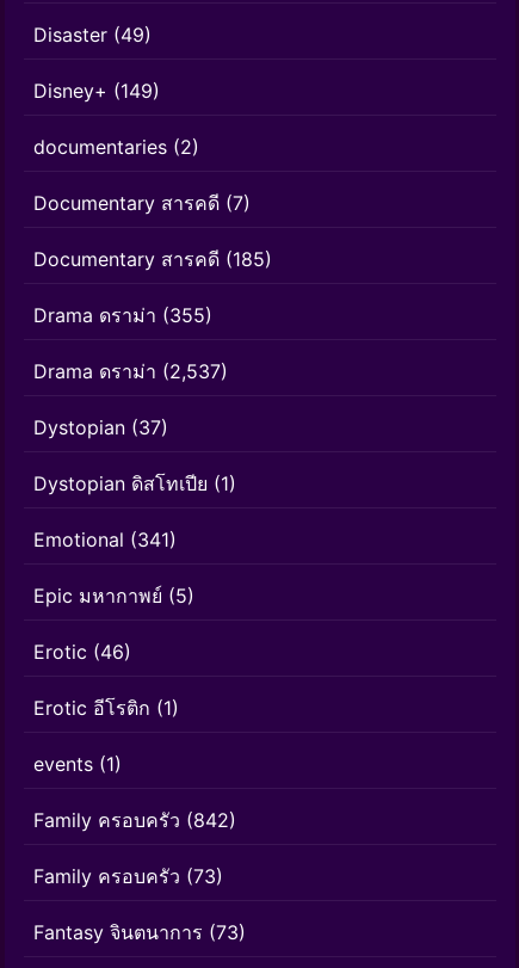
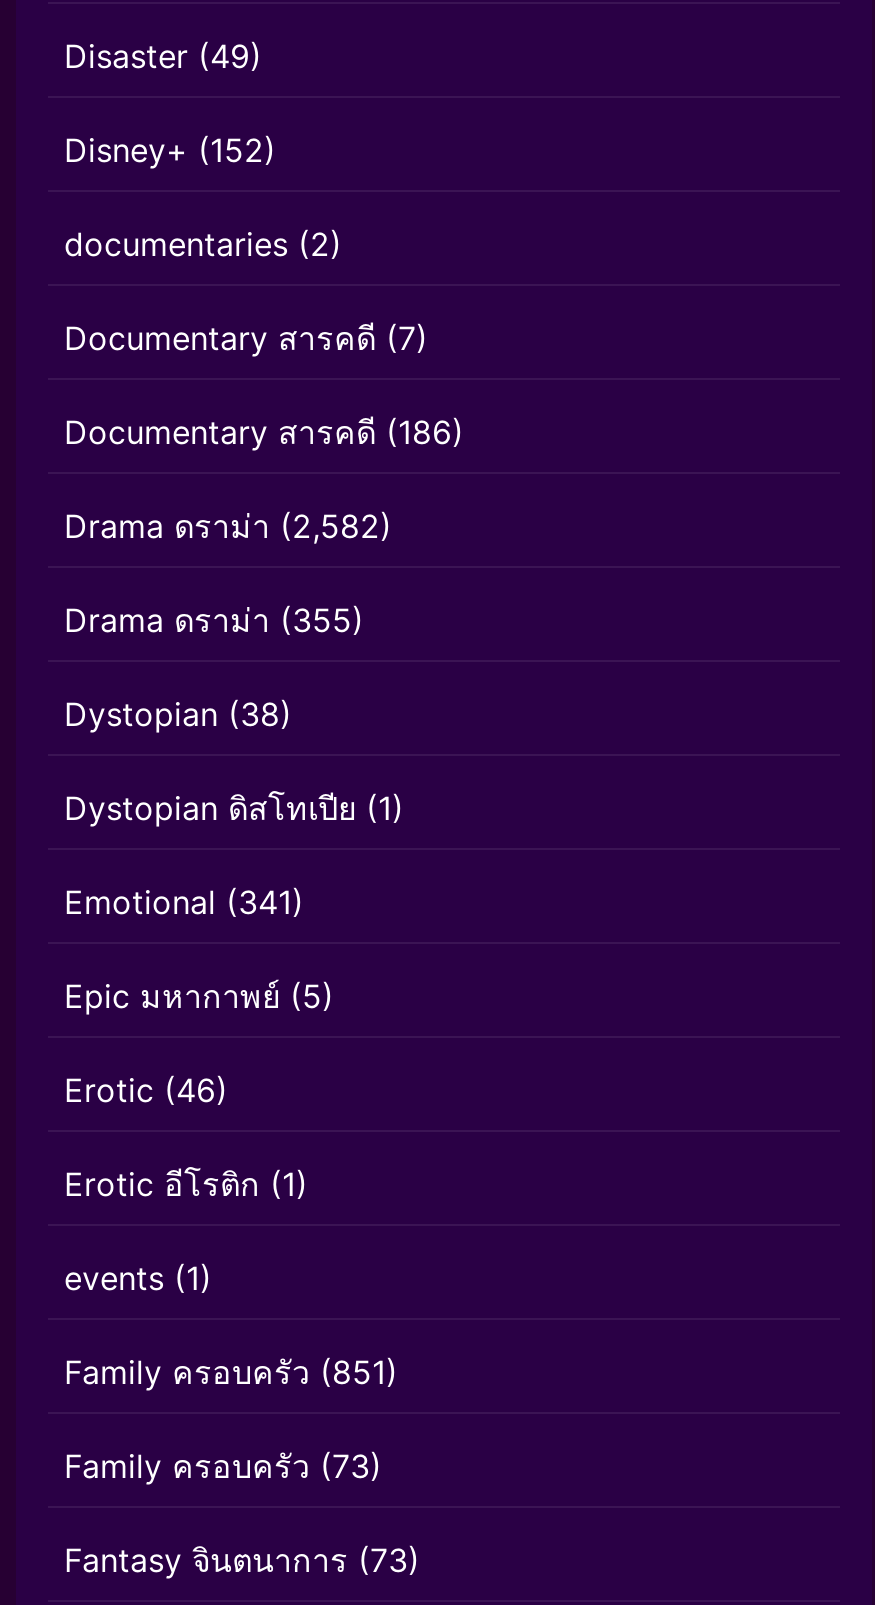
- Disney+ (149)
+ Disney+ (152)

- Documentary สารคดี(185)
+ Documentary สารคดี(186)
+ Drama ดราม่า(2,582)

moved down: Drama ดราม่า(355)

- Drama ดราม่า(2,537)
- Dystopian (37)
+ Dystopian (38)

- Family ครอบครัว(842)
+ Family ครอบครัว(851)
